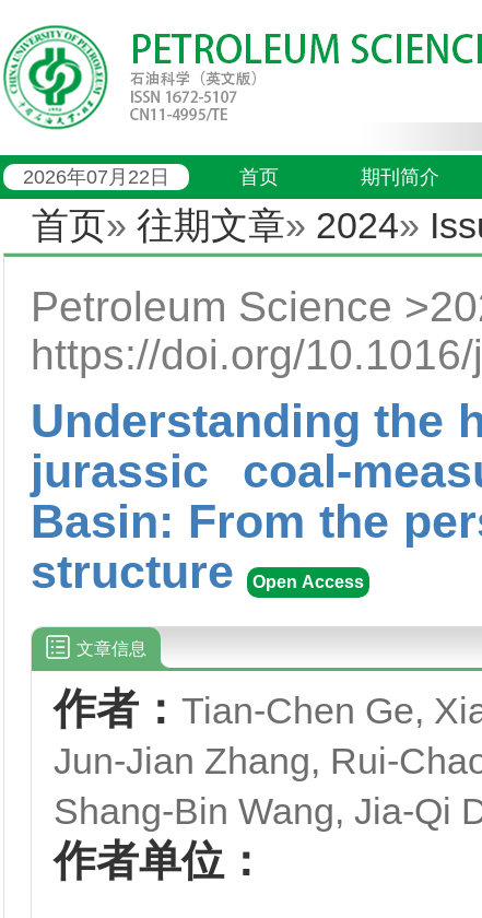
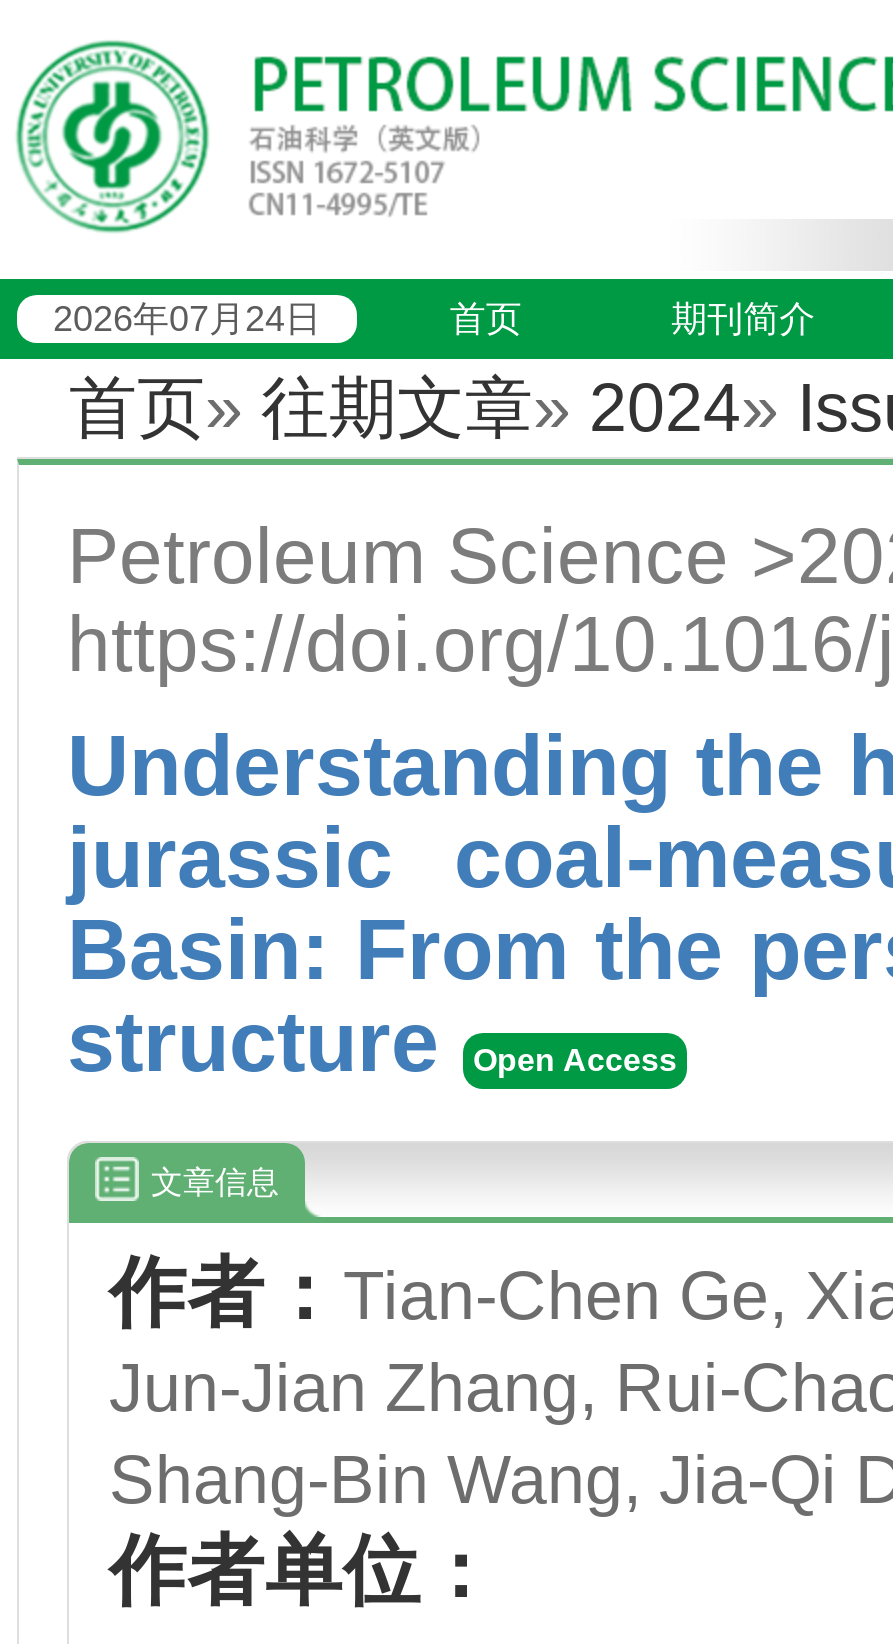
- 2026年07月22日
+ 2026年07月24日
